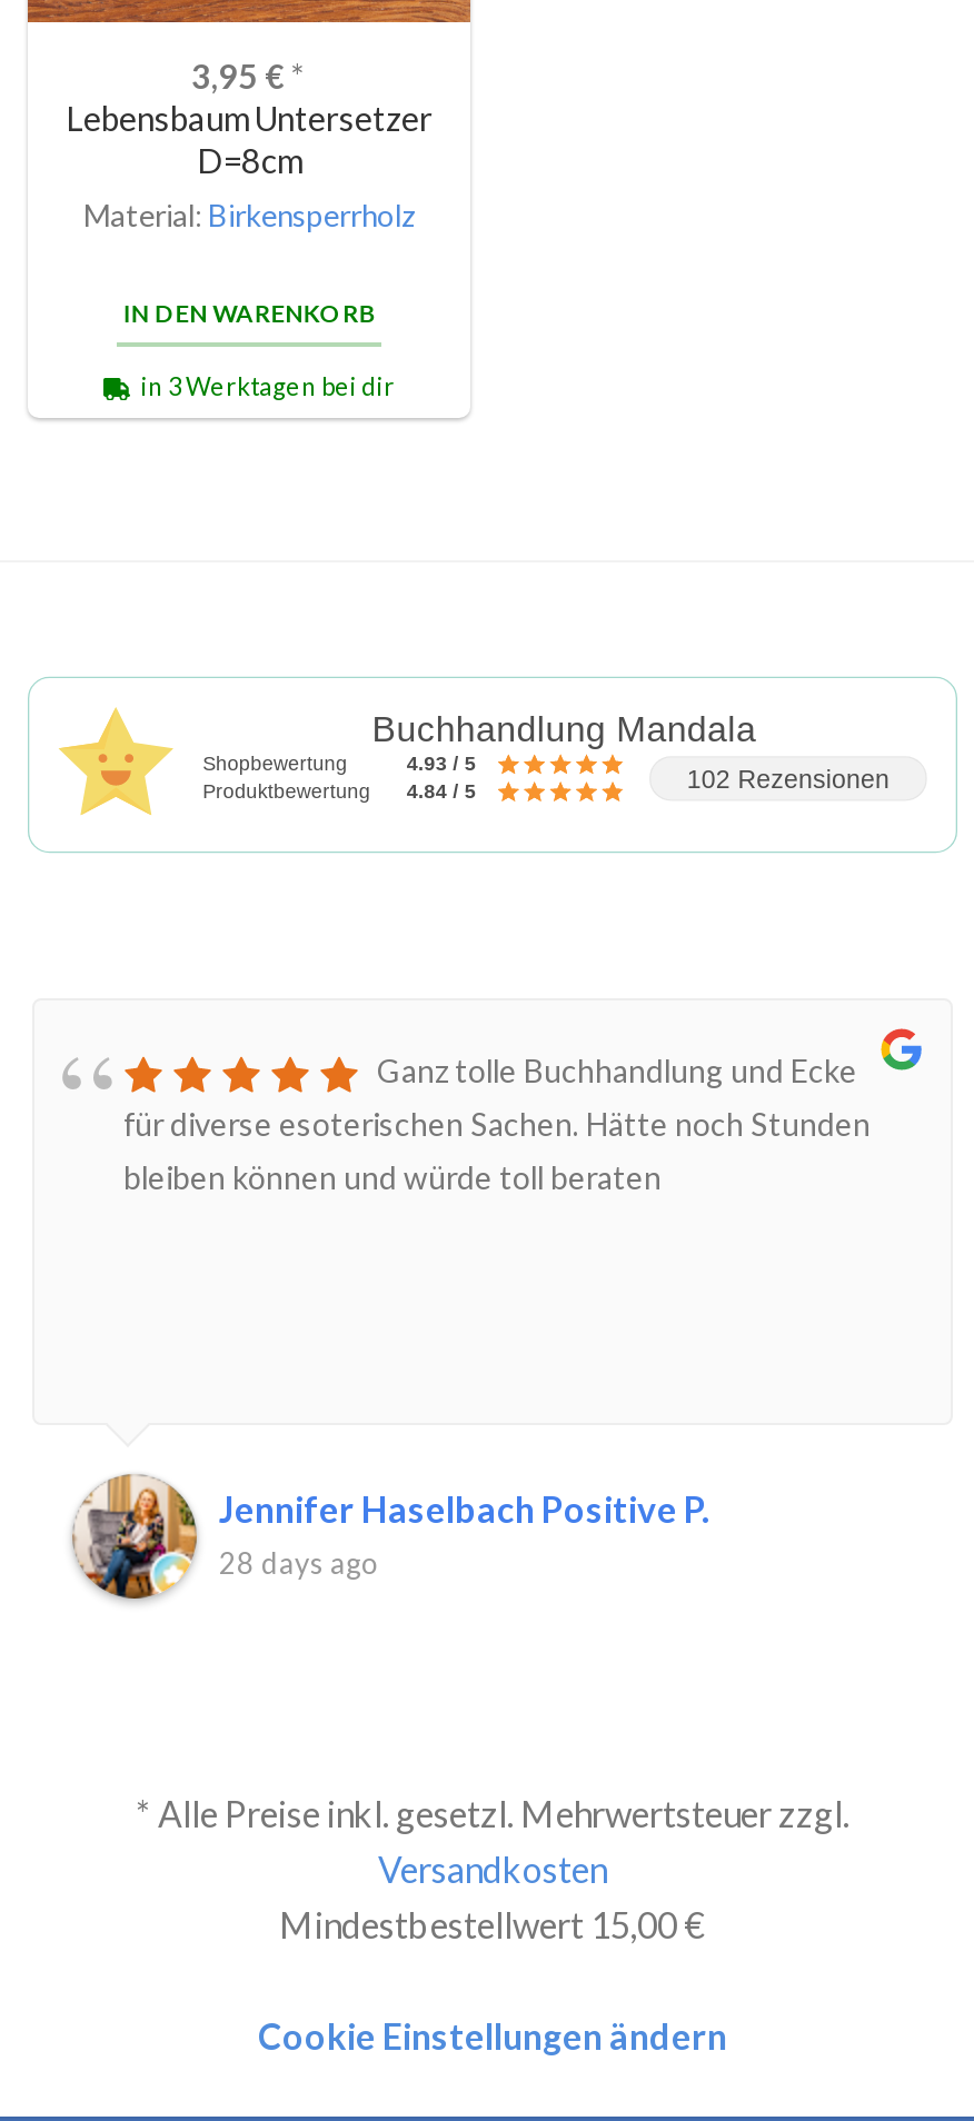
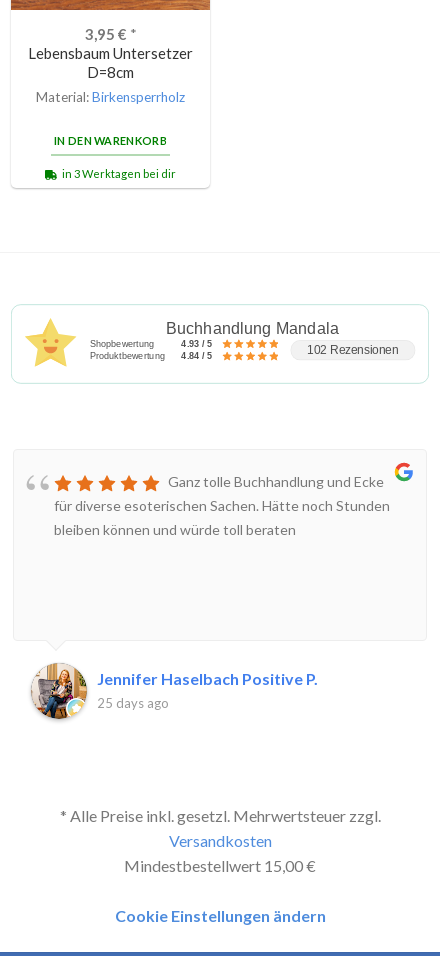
- 28 days ago
+ 25 days ago
